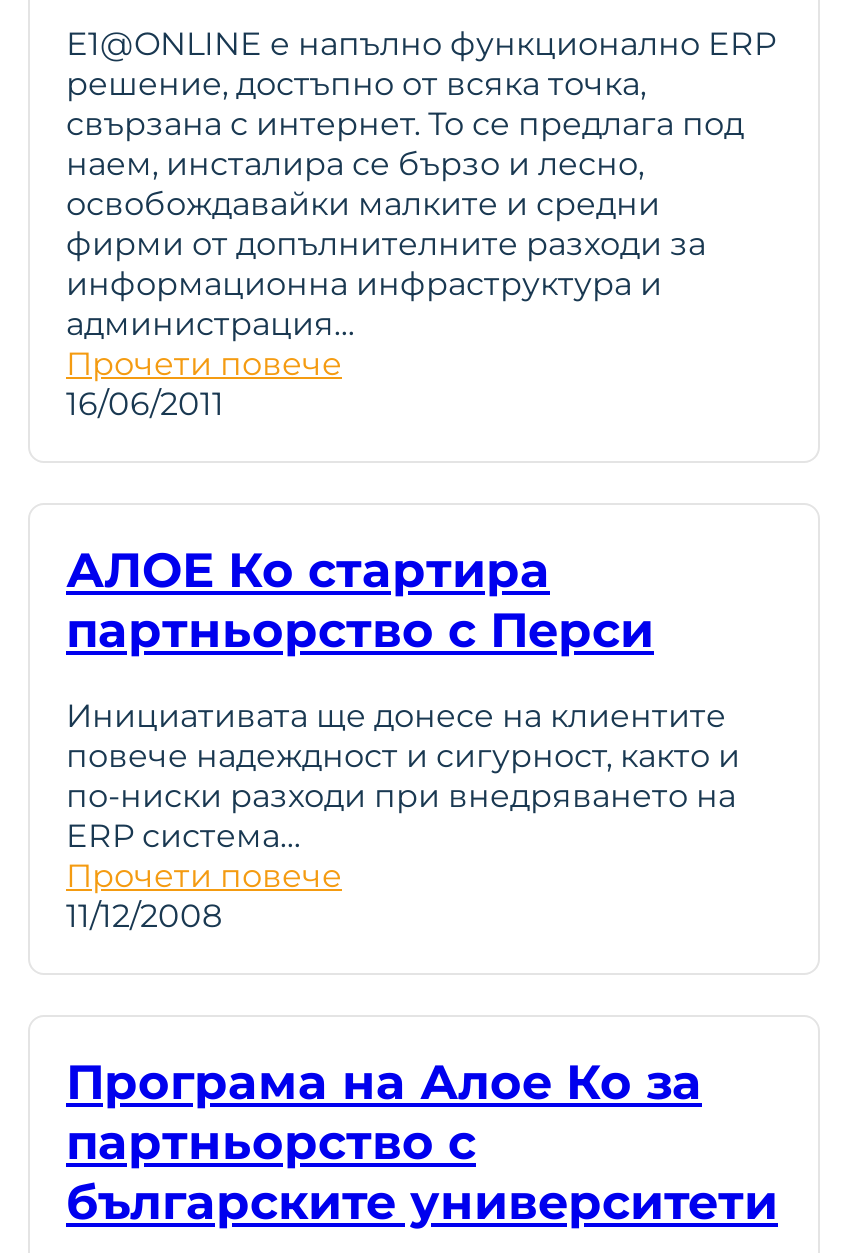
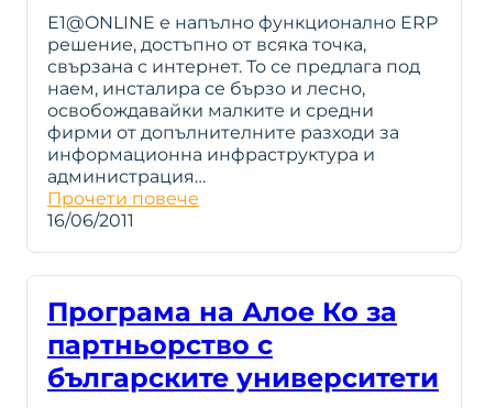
- АЛОЕ Ко стартира
- партньорство с Перси
- Инициативата ще донесе на клиентите
- повече надеждност и сигурност, както и
- по-ниски разходи при внедряването на
- ERP система…
- Прочети повече
- 11/12/2008
